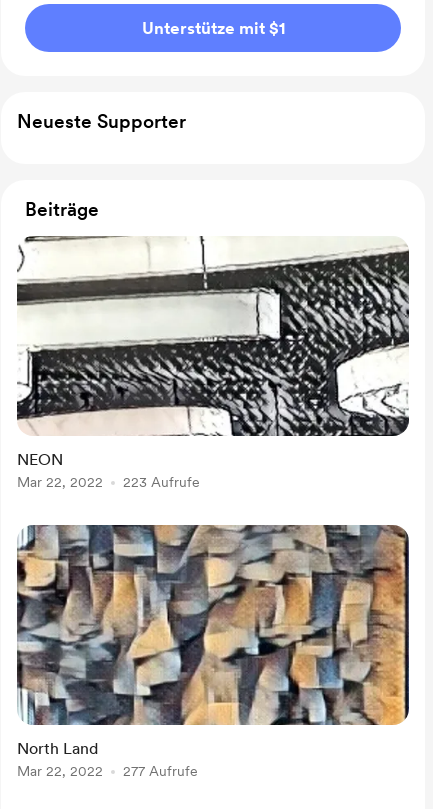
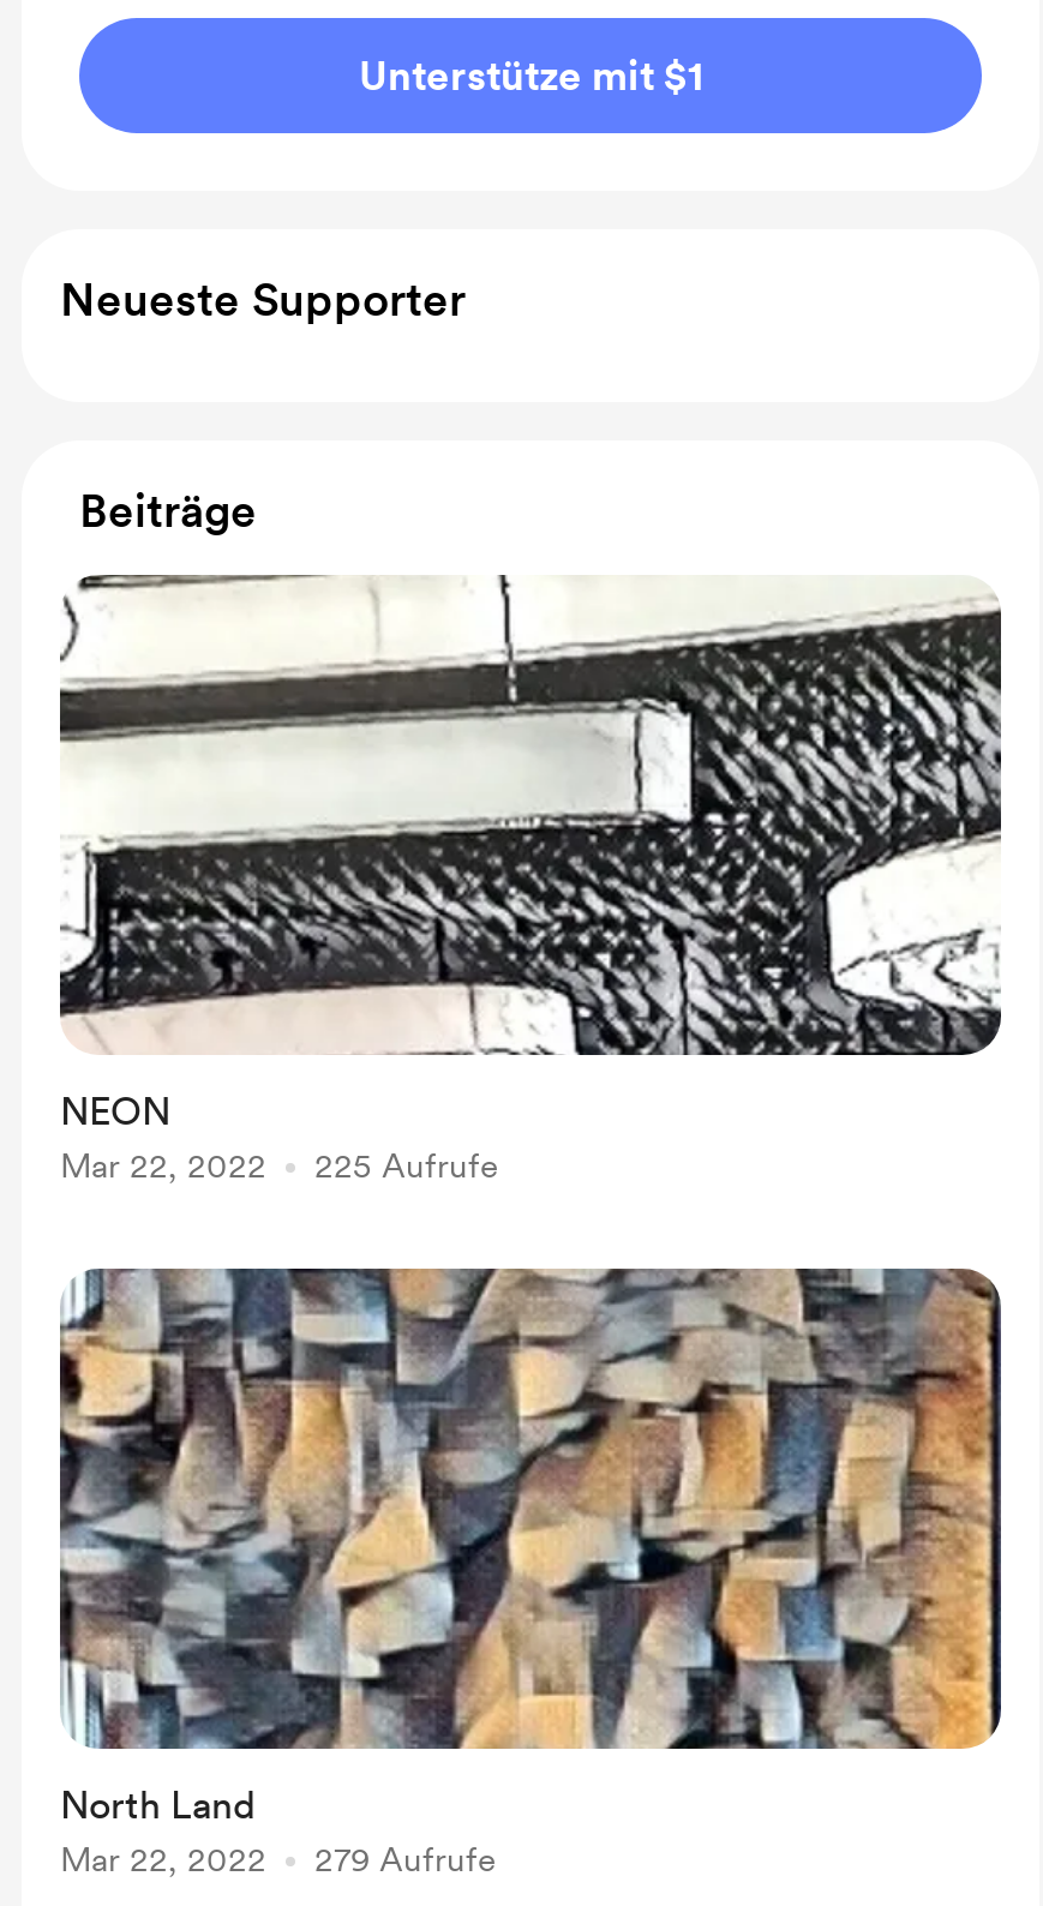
- Mar 22, 2022 223 Aufrufe
+ Mar 22, 2022 225 Aufrufe

- Mar 22, 2022 277 Aufrufe
+ Mar 22, 2022 279 Aufrufe
